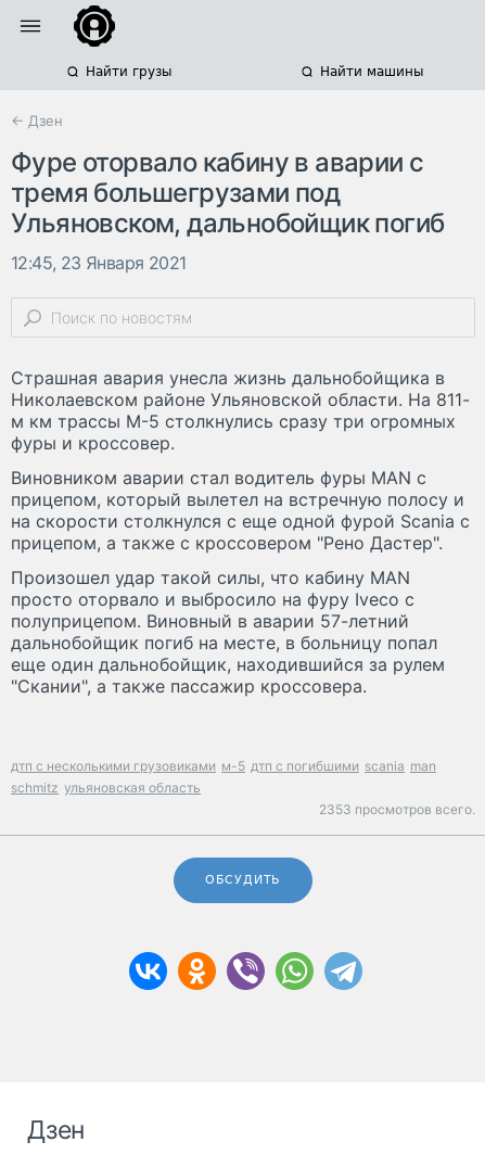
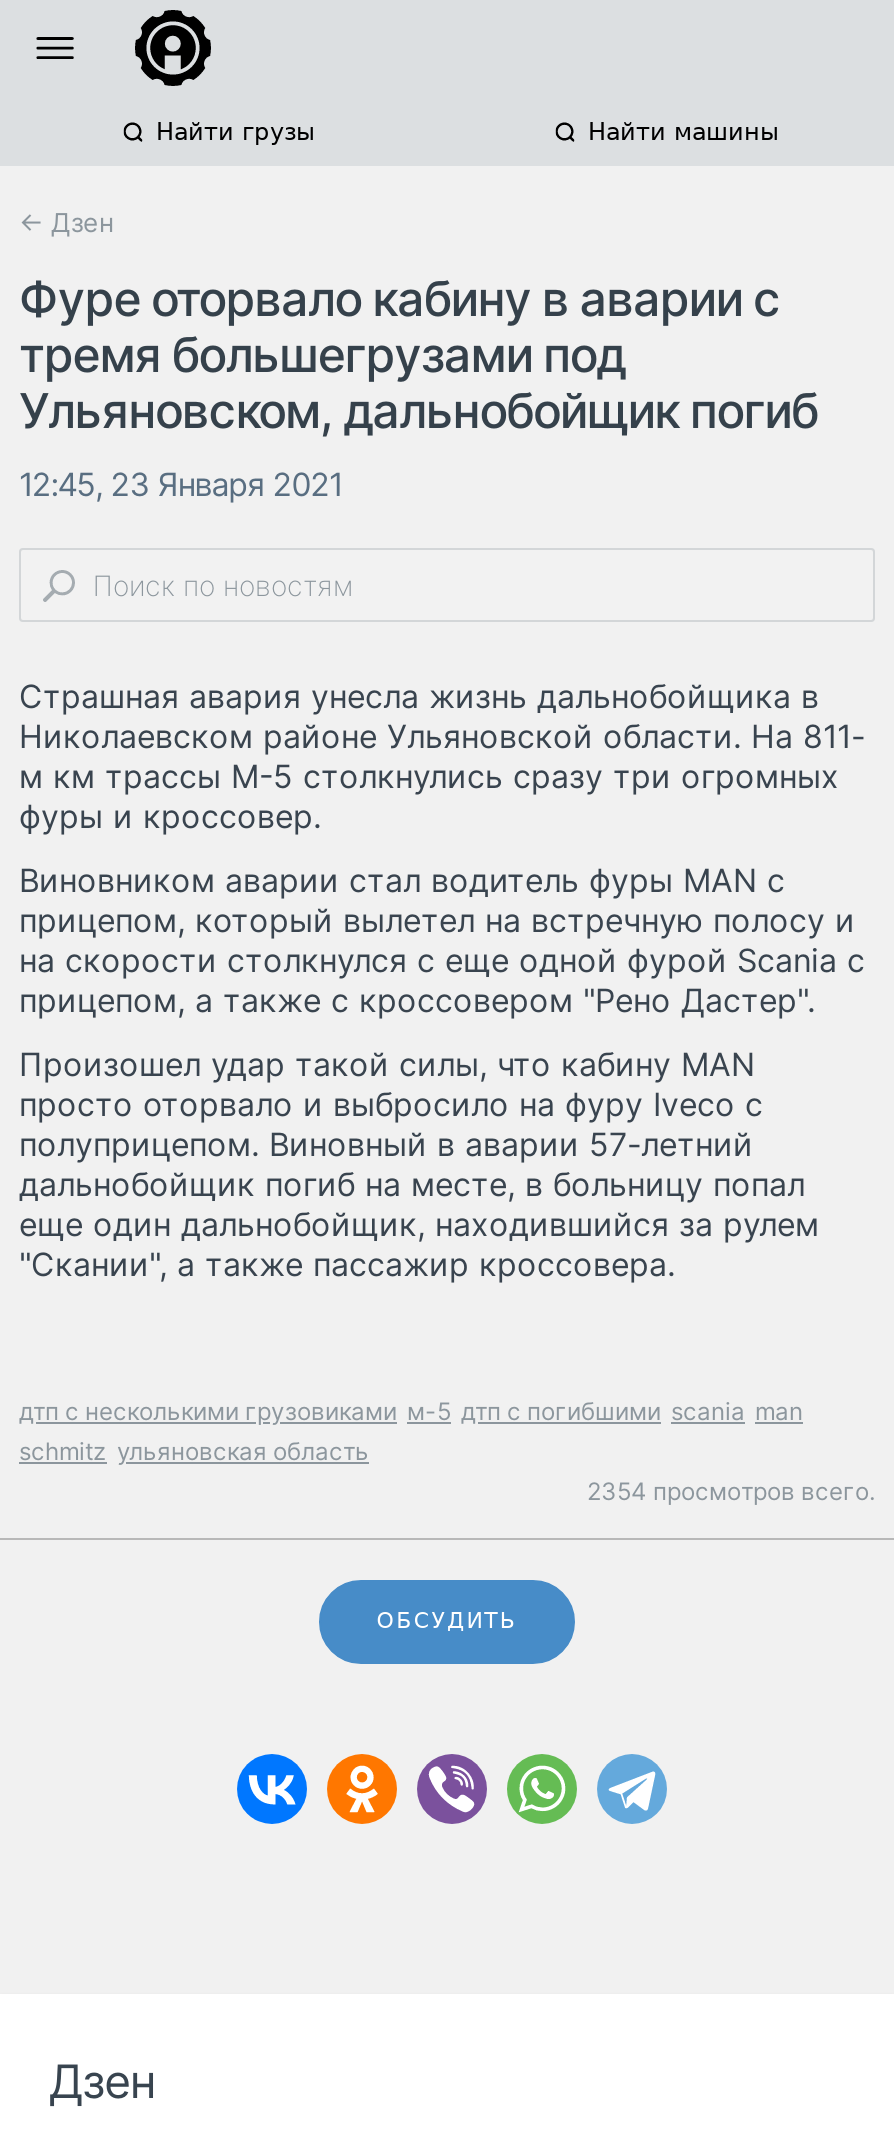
- 2353 просмотров всего.
+ 2354 просмотров всего.
